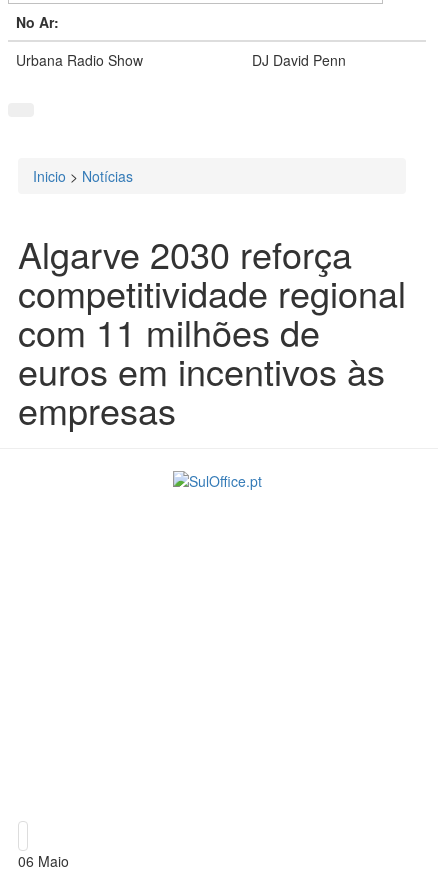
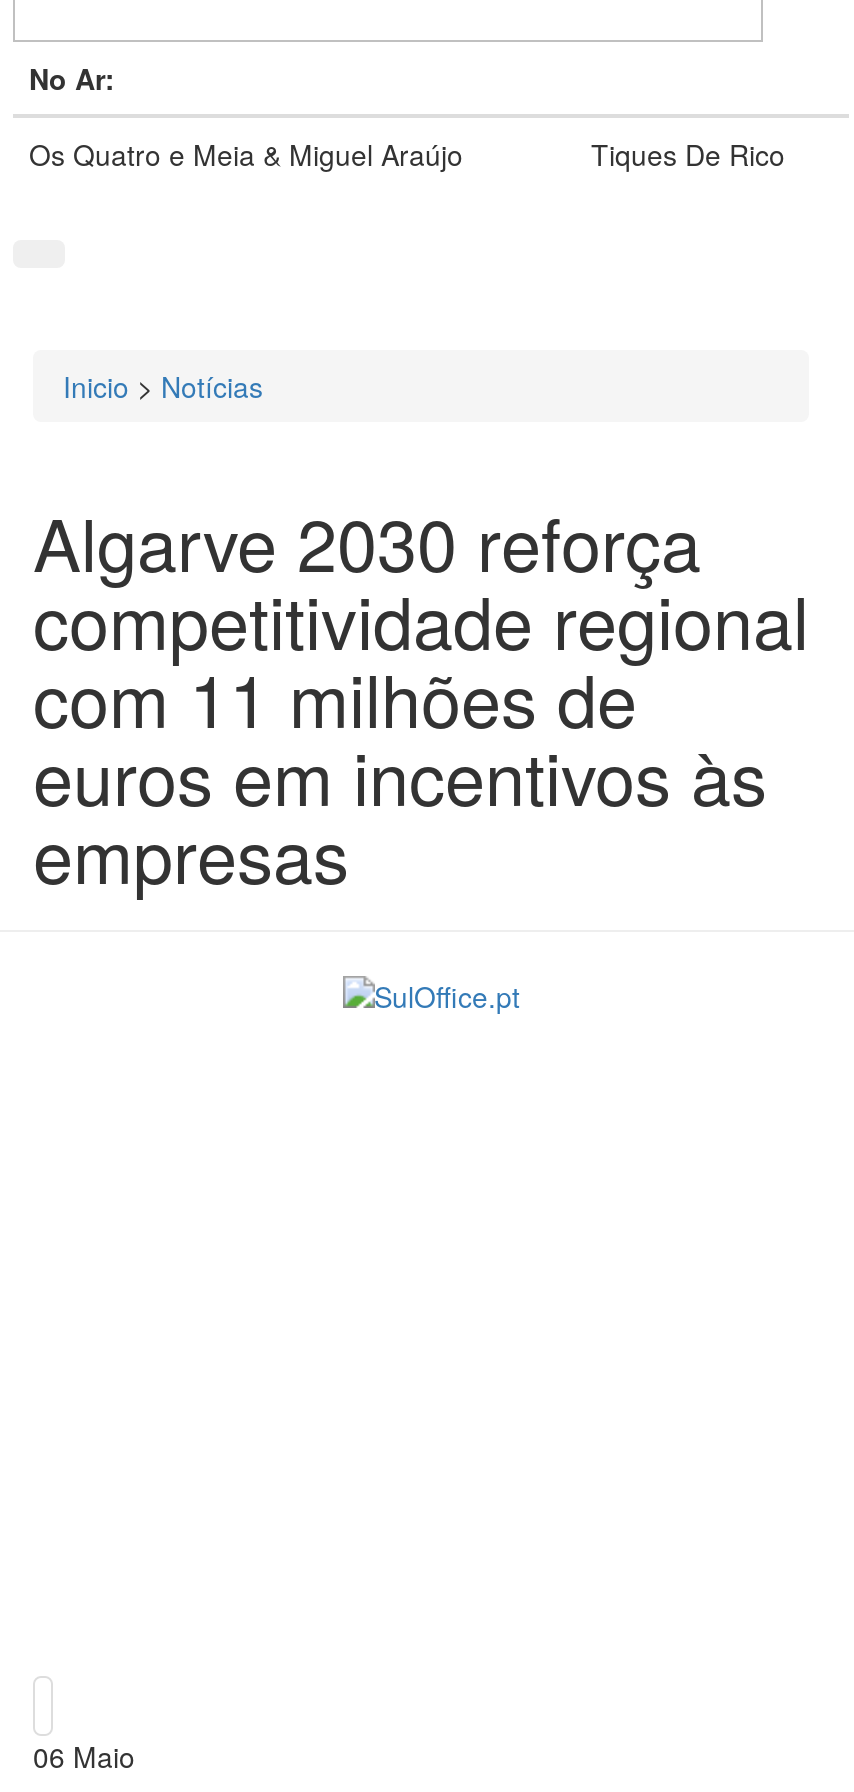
- Urbana Radio Show
- DJ David Penn
+ Os Quatro e Meia & Miguel Araújo
+ Tiques De Rico
